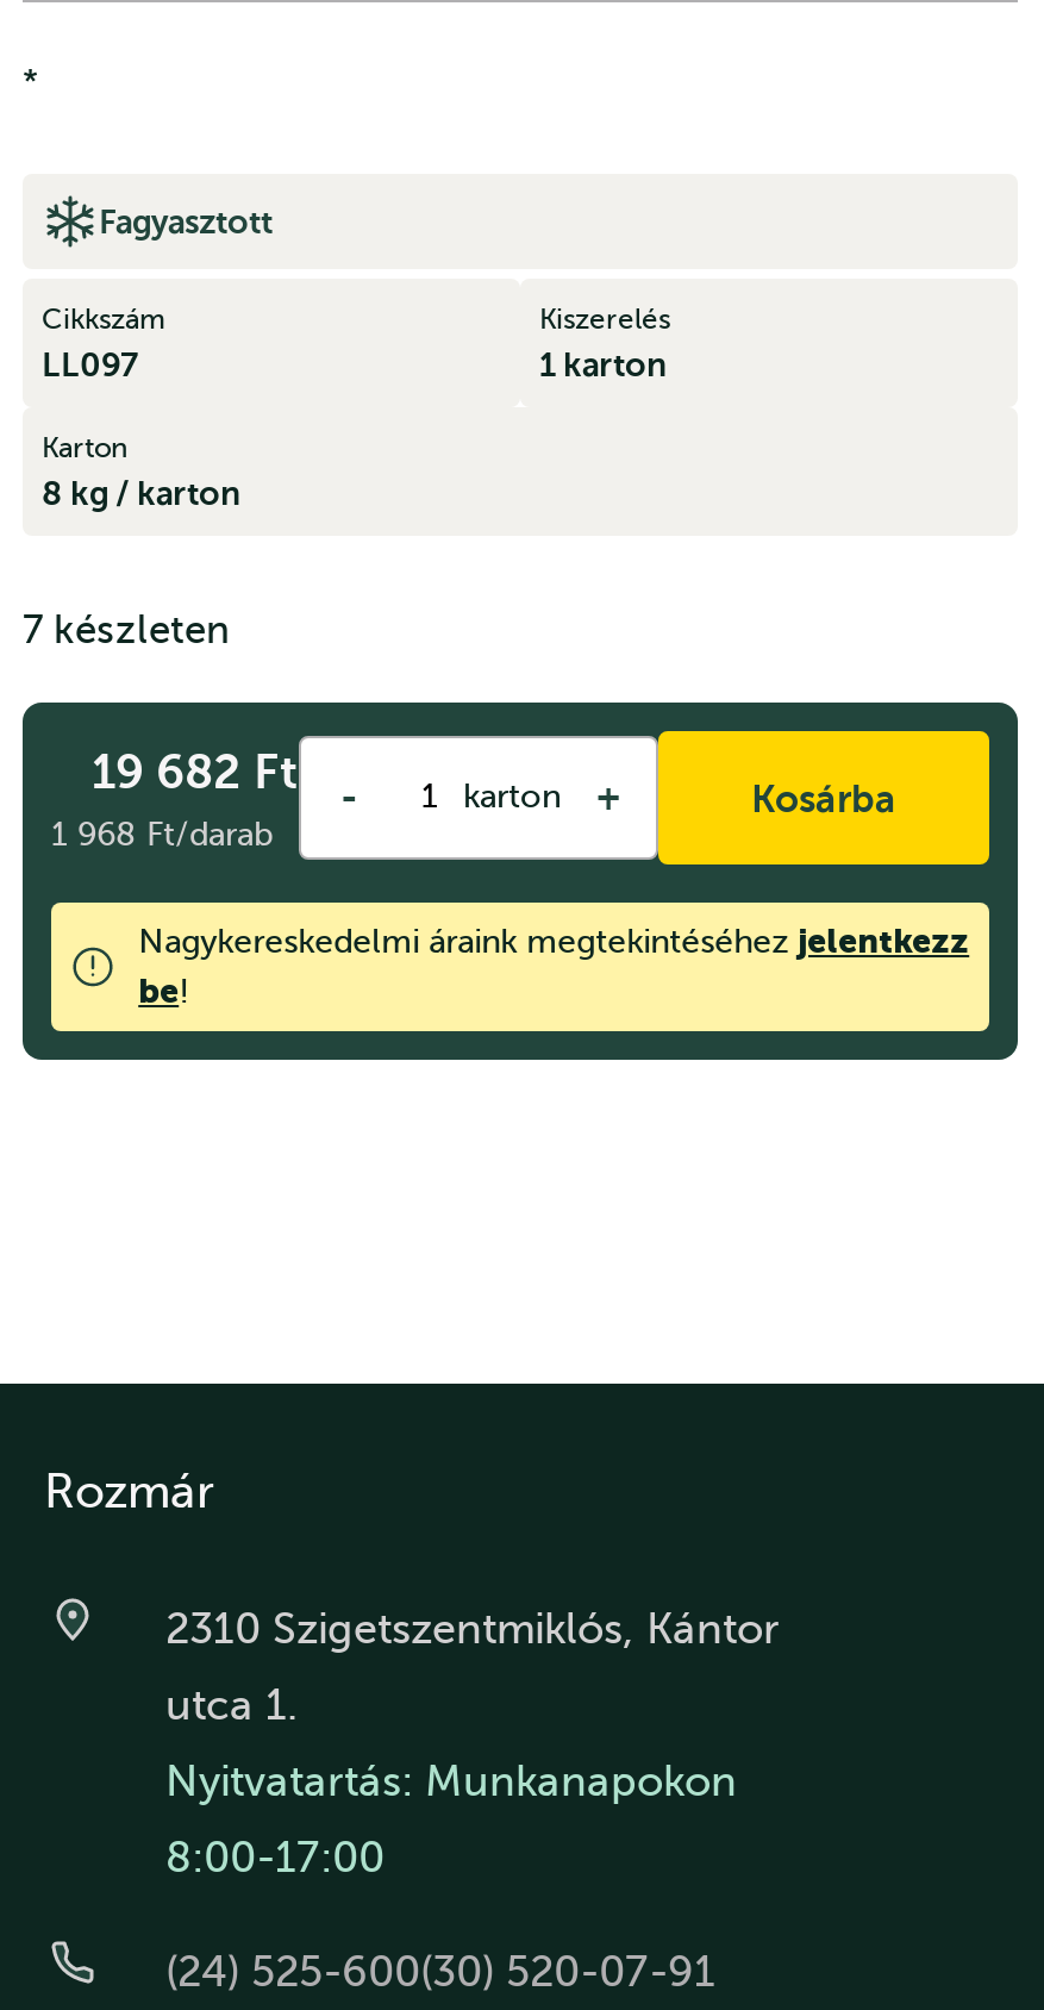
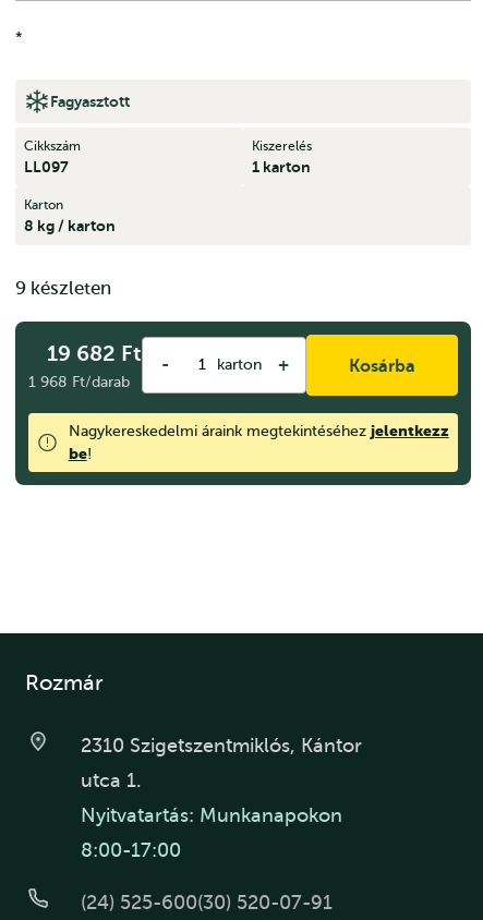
- 7 készleten
+ 9 készleten
